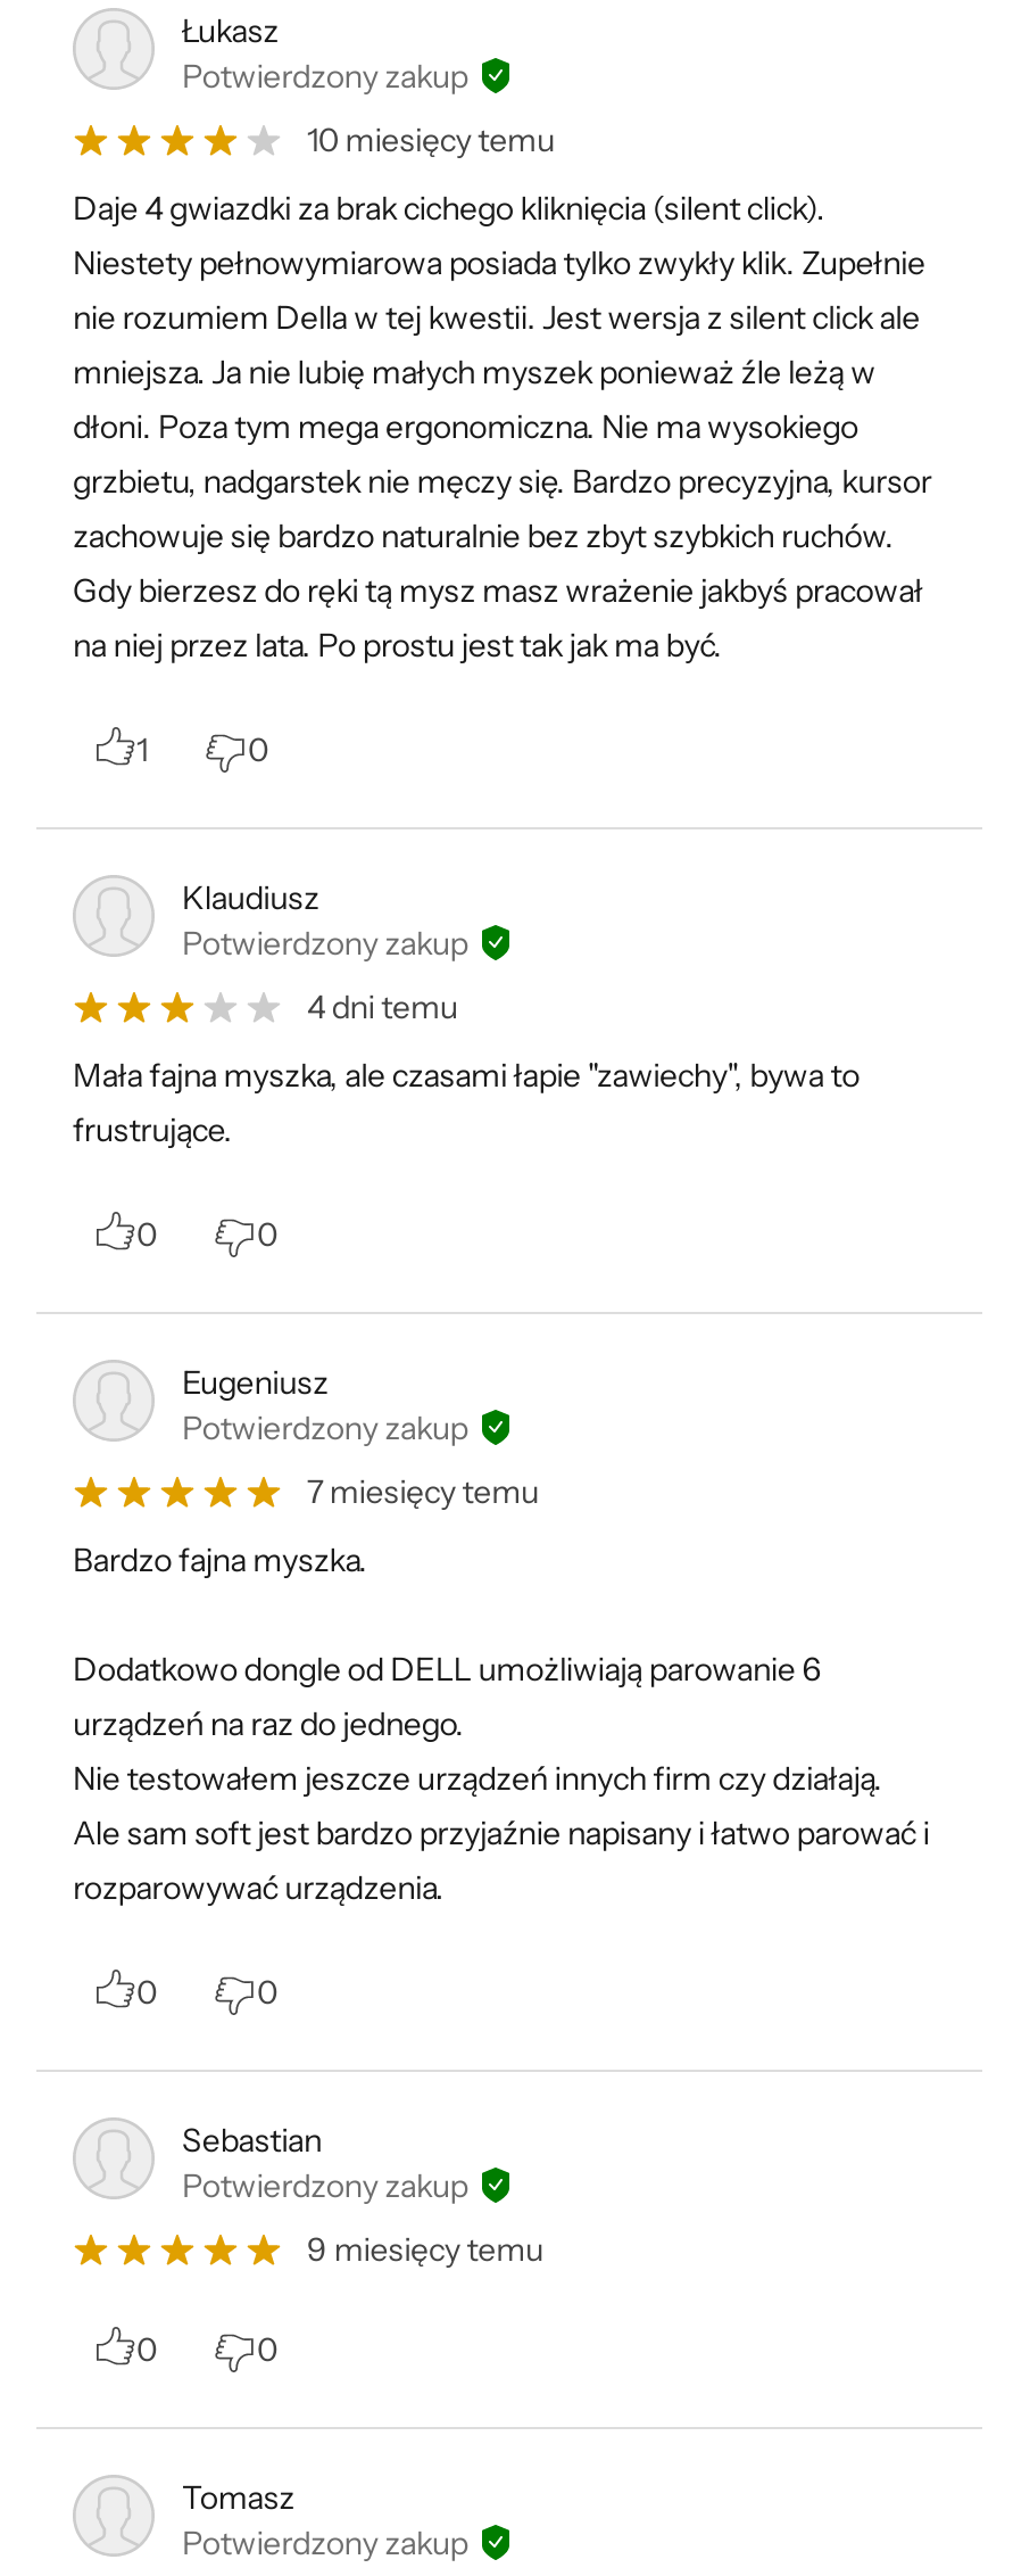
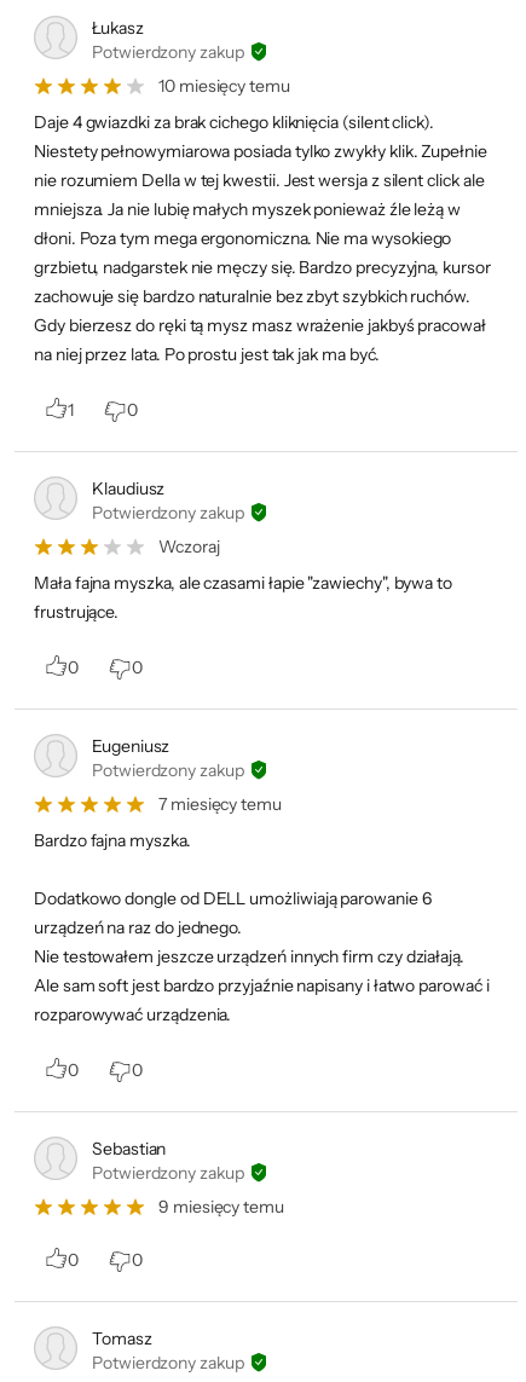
- 4 dni temu
+ Wczoraj
